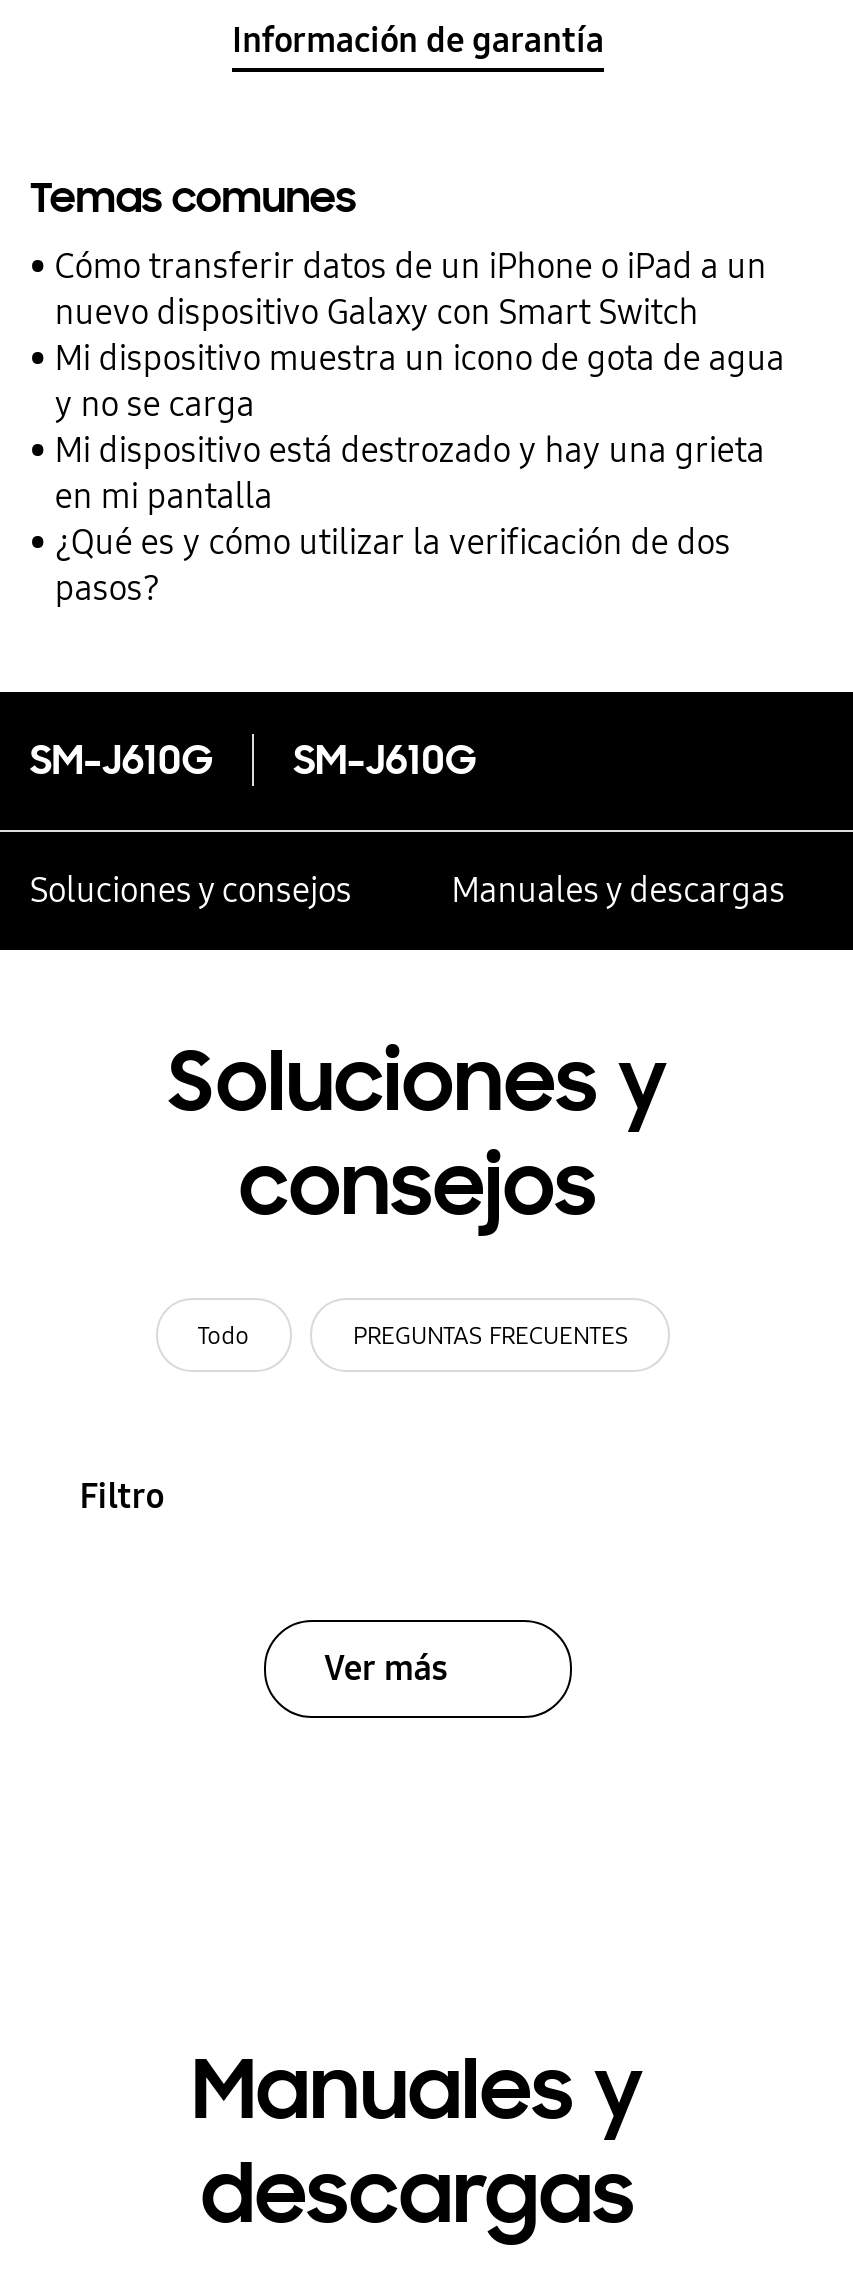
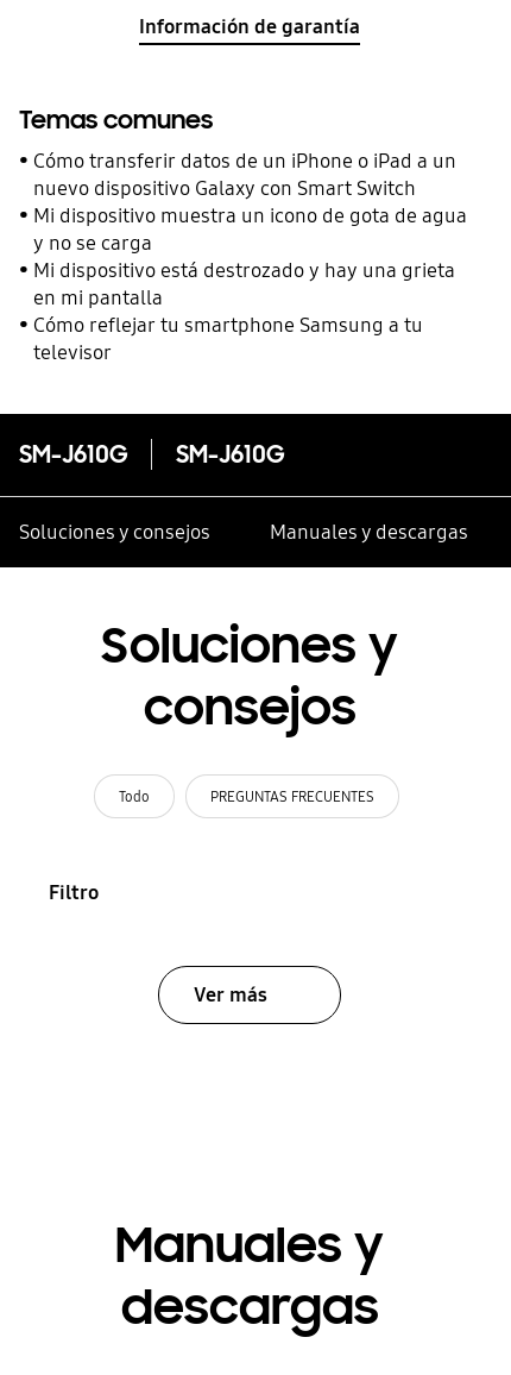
- ¿Qué es y cómo utilizar la verificación de dos
- pasos?
+ Cómo reflejar tu smartphone Samsung a tu
+ televisor
